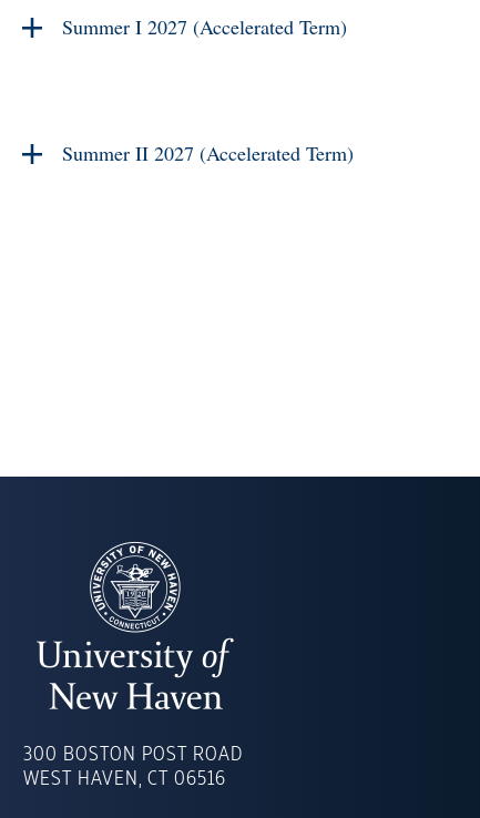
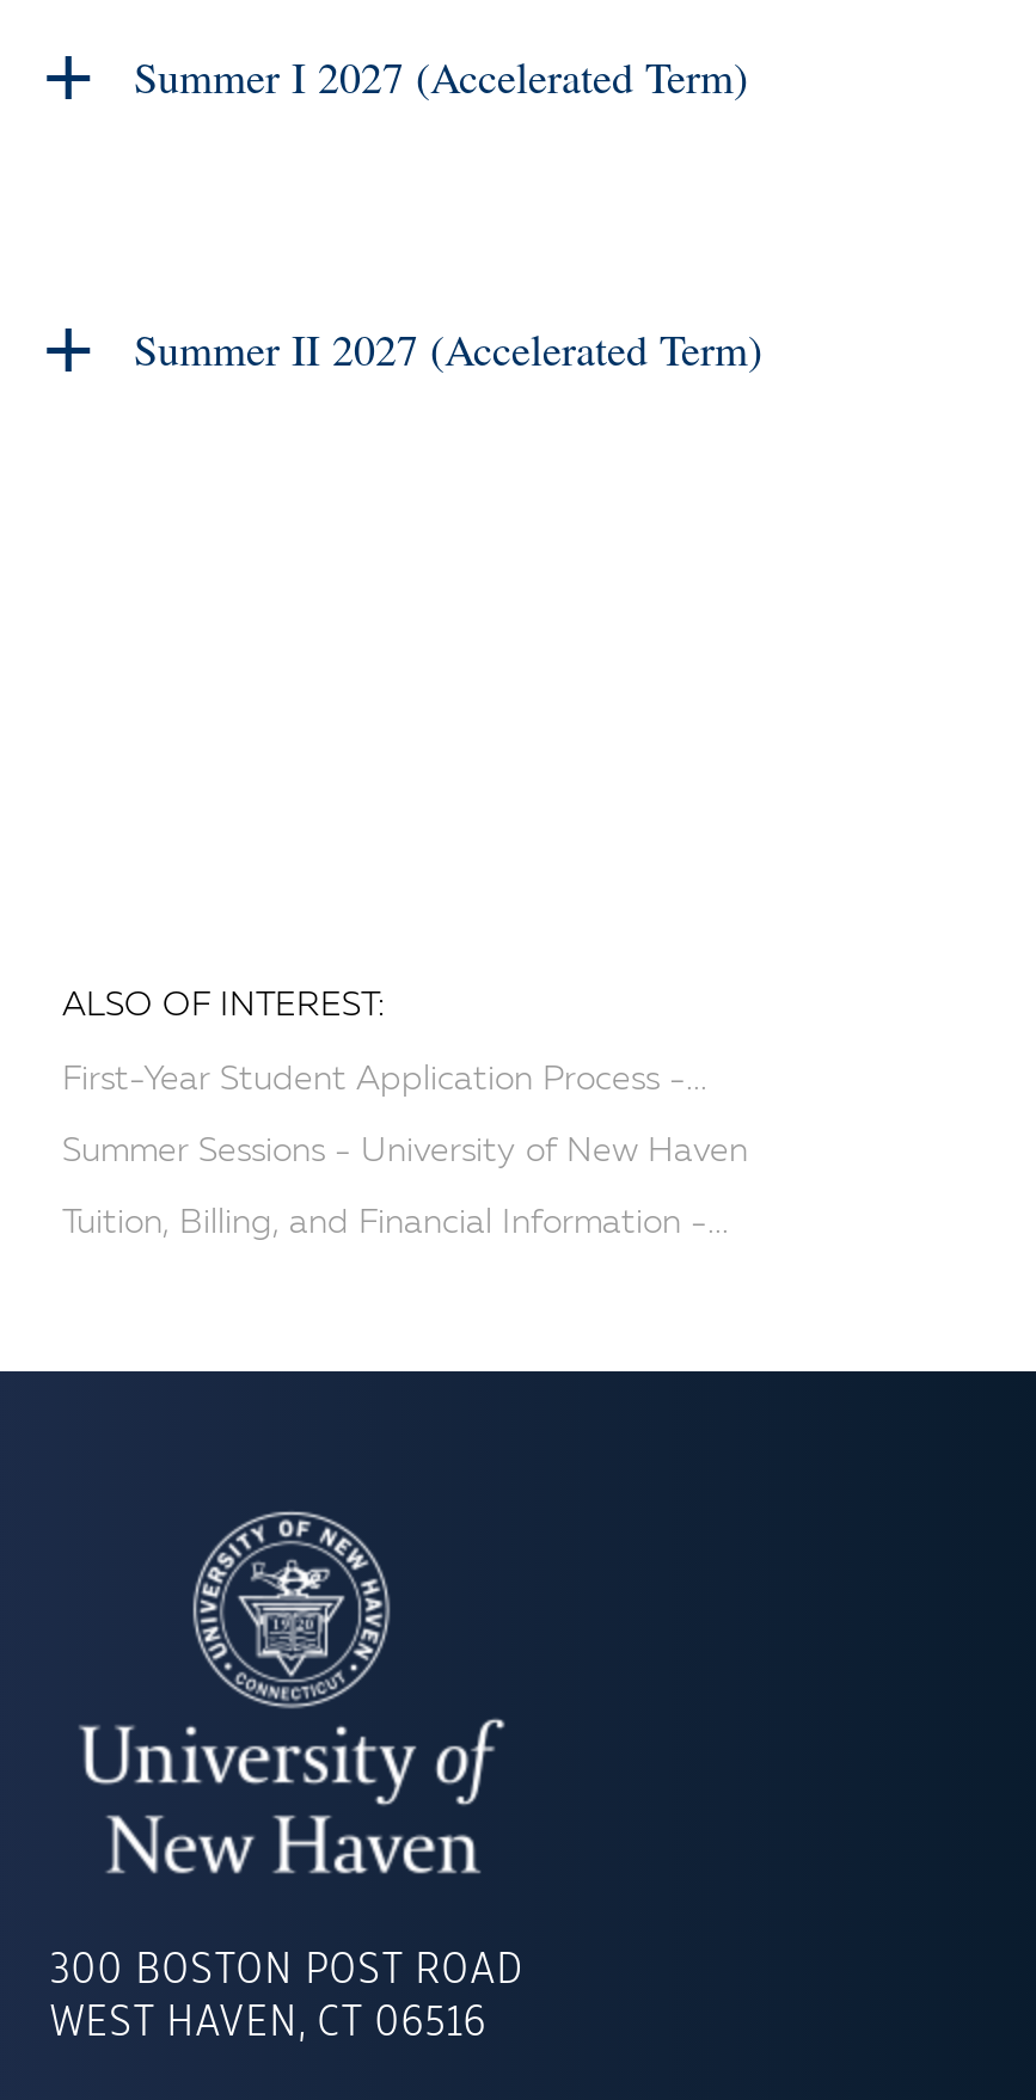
+ ALSO OF INTEREST:
+ First-Year Student Application Process -...
+ Summer Sessions - University of New Haven
+ Tuition, Billing, and Financial Information -...
